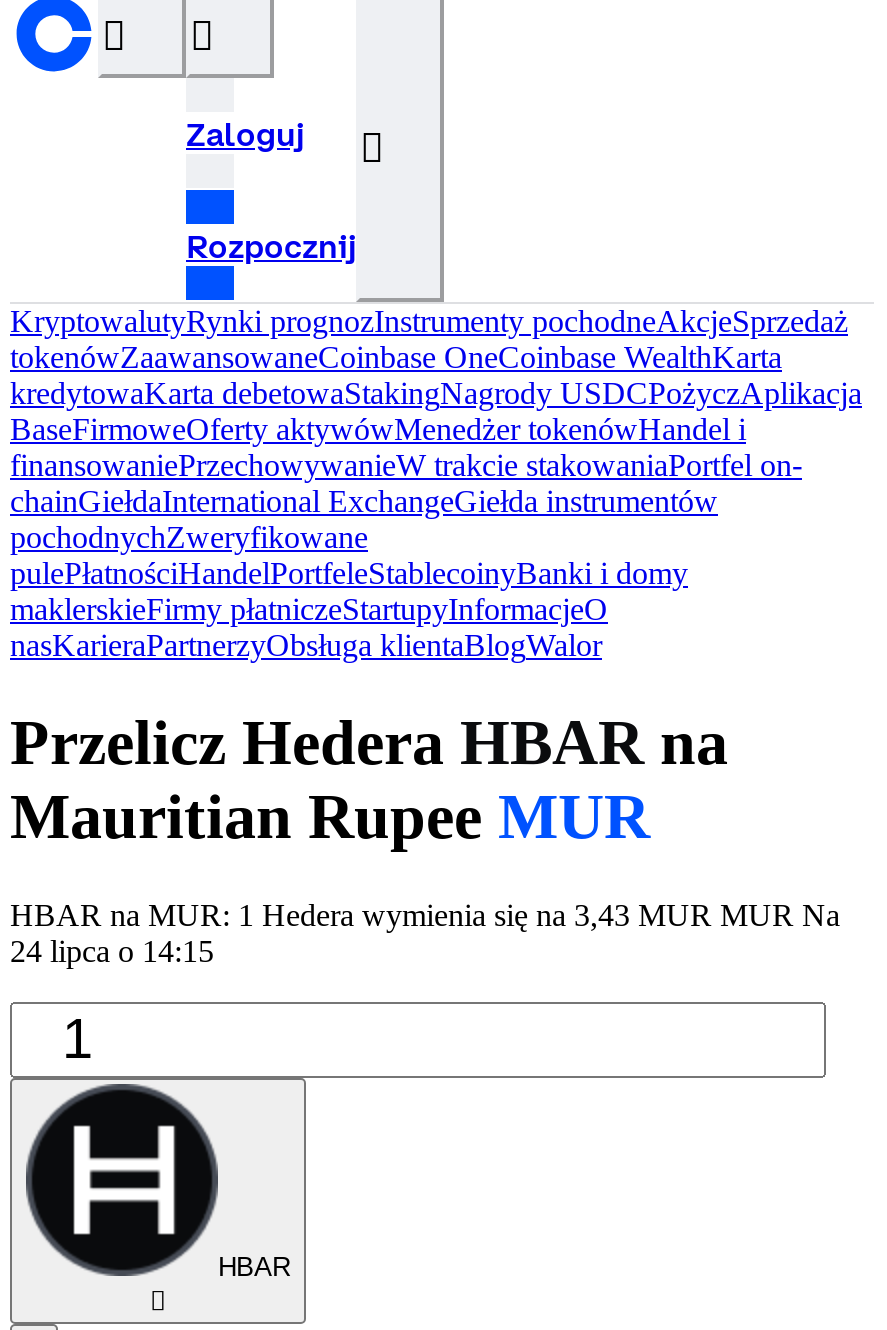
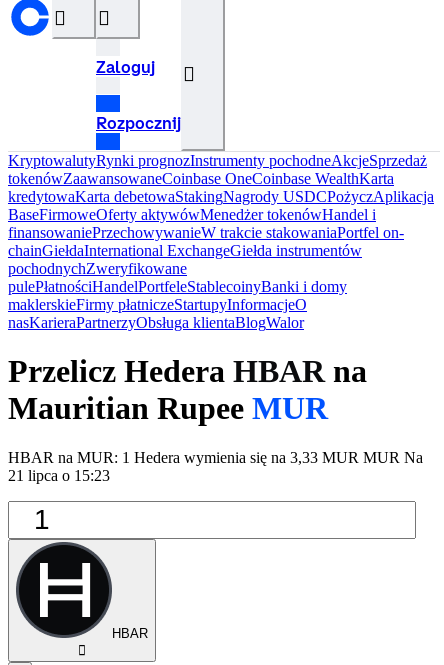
- HBAR na MUR: 1 Hedera wymienia się na 3,43 MUR MUR Na
+ HBAR na MUR: 1 Hedera wymienia się na 3,33 MUR MUR Na

- 24 lipca o 14:15
+ 21 lipca o 15:23
